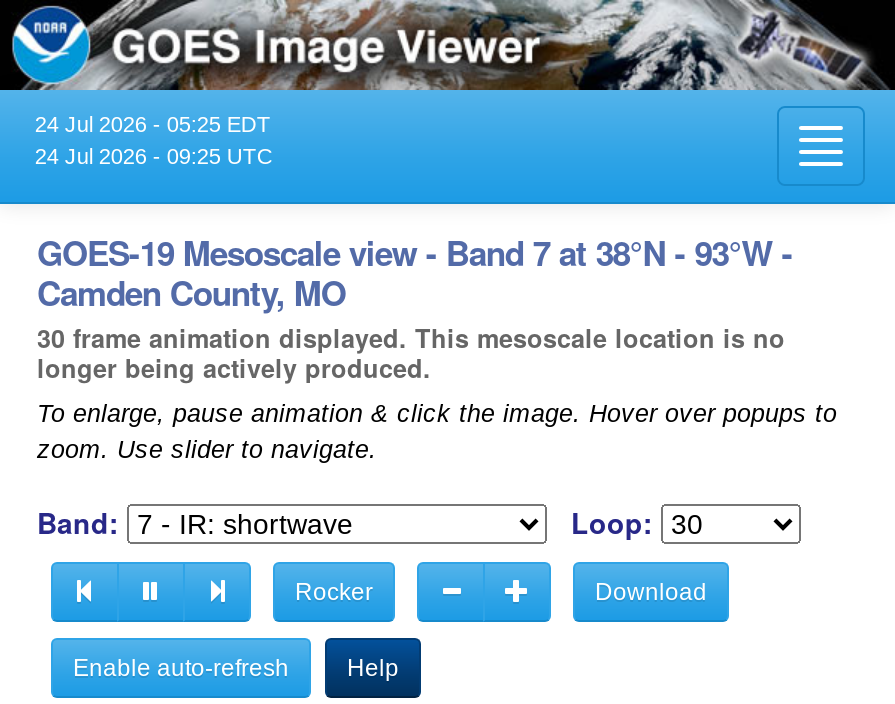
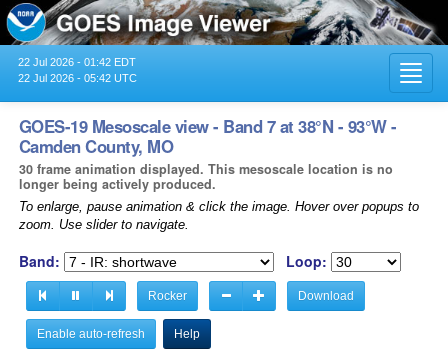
- 24 Jul 2026 - 05:25 EDT
+ 22 Jul 2026 - 01:42 EDT

- 24 Jul 2026 - 09:25 UTC
+ 22 Jul 2026 - 05:42 UTC
